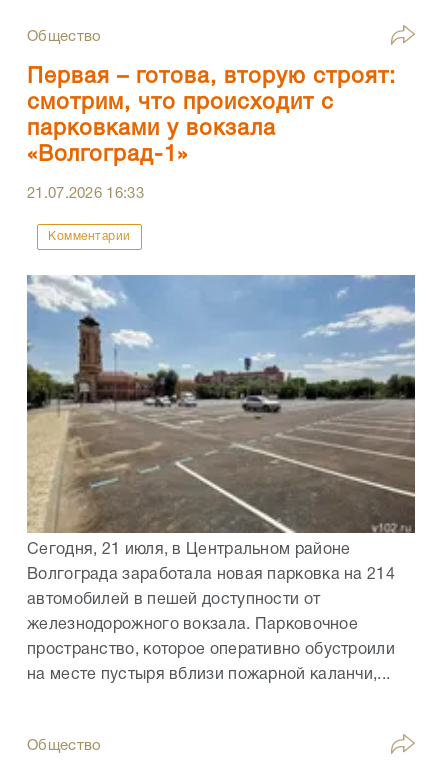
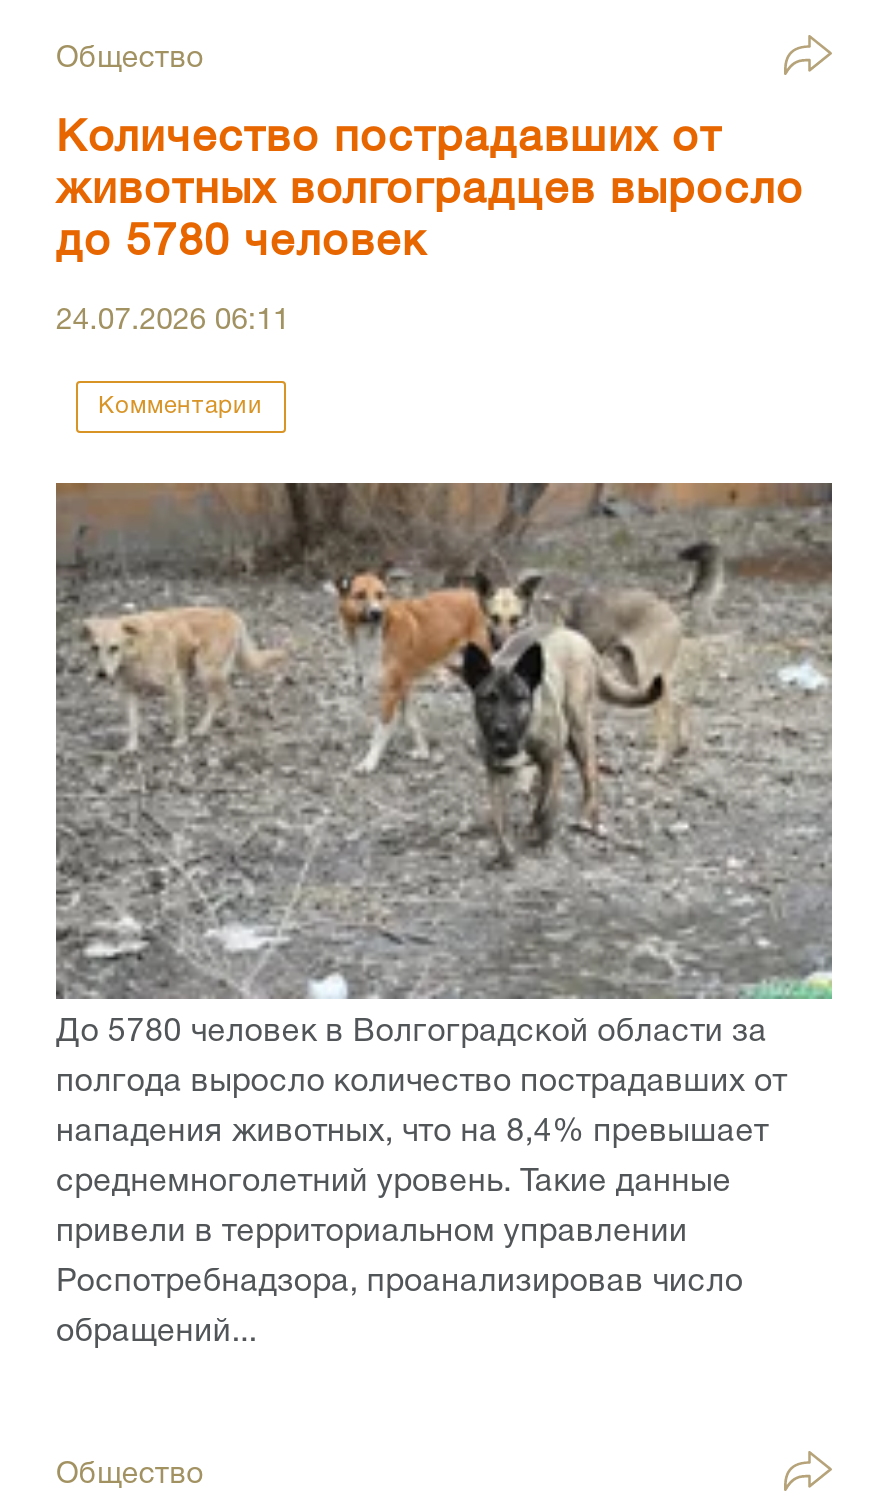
- Первая – готова, вторую строят:
- смотрим, что происходит с
- парковками у вокзала
- «Волгоград-1»
+ Количество пострадавших от
+ животных волгоградцев выросло
+ до 5780 человек

- 21.07.2026 16:33
+ 24.07.2026 06:11

moved up: Комментарии

- [image]
- Сегодня, 21 июля, в Центральном районе
- Волгограда заработала новая парковка на 214
- автомобилей в пешей доступности от
- железнодорожного вокзала. Парковочное
- пространство, которое оперативно обустроили
- на месте пустыря вблизи пожарной каланчи,...
+ [image]
+ До 5780 человек в Волгоградской области за
+ полгода выросло количество пострадавших от
+ нападения животных, что на 8,4% превышает
+ среднемноголетний уровень. Такие данные
+ привели в территориальном управлении
+ Роспотребнадзора, проанализировав число
+ обращений...
